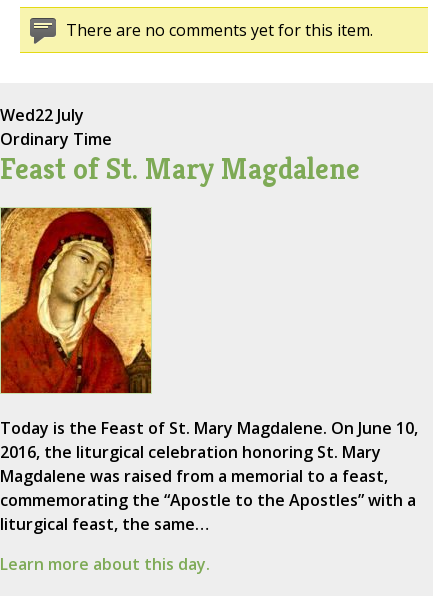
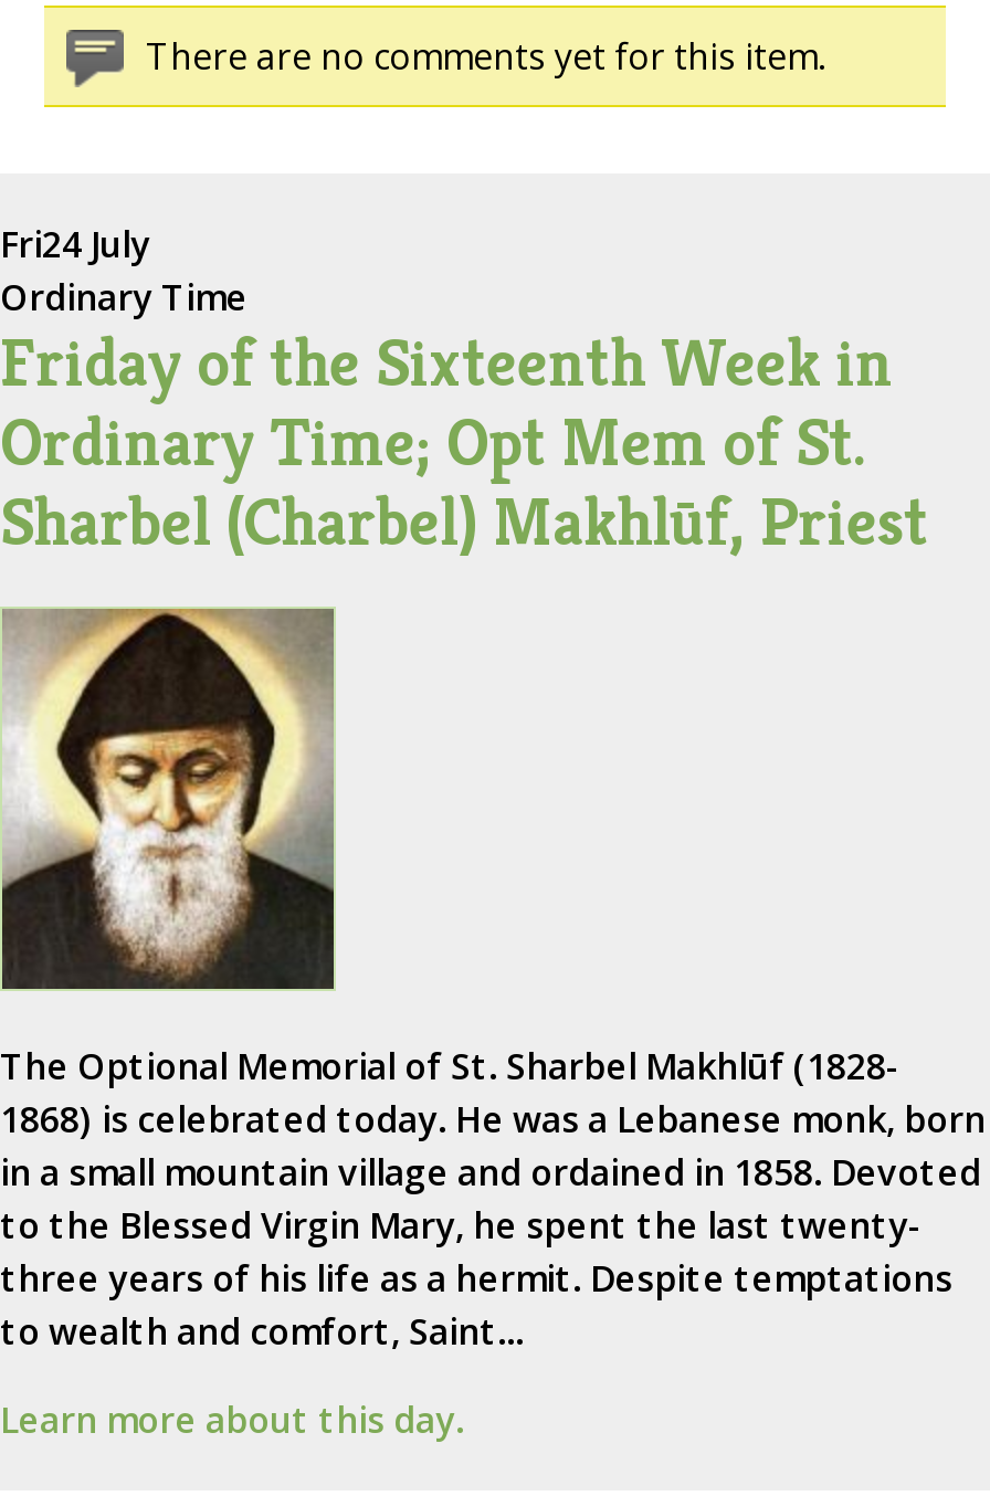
- Wed22 July
+ Fri24 July

- Feast of St. Mary Magdalene
+ Friday of the Sixteenth Week in
+ Ordinary Time; Opt Mem of St.
+ Sharbel (Charbel) Makhlūf, Priest

- [image]
+ [image]

- Today is the Feast of St. Mary Magdalene. On June 10,
- 2016, the liturgical celebration honoring St. Mary
- Magdalene was raised from a memorial to a feast,
- commemorating the “Apostle to the Apostles” with a
- liturgical feast, the same…
+ The Optional Memorial of St. Sharbel Makhlūf (1828-
+ 1868) is celebrated today. He was a Lebanese monk, born
+ in a small mountain village and ordained in 1858. Devoted
+ to the Blessed Virgin Mary, he spent the last twenty-
+ three years of his life as a hermit. Despite temptations
+ to wealth and comfort, Saint…
